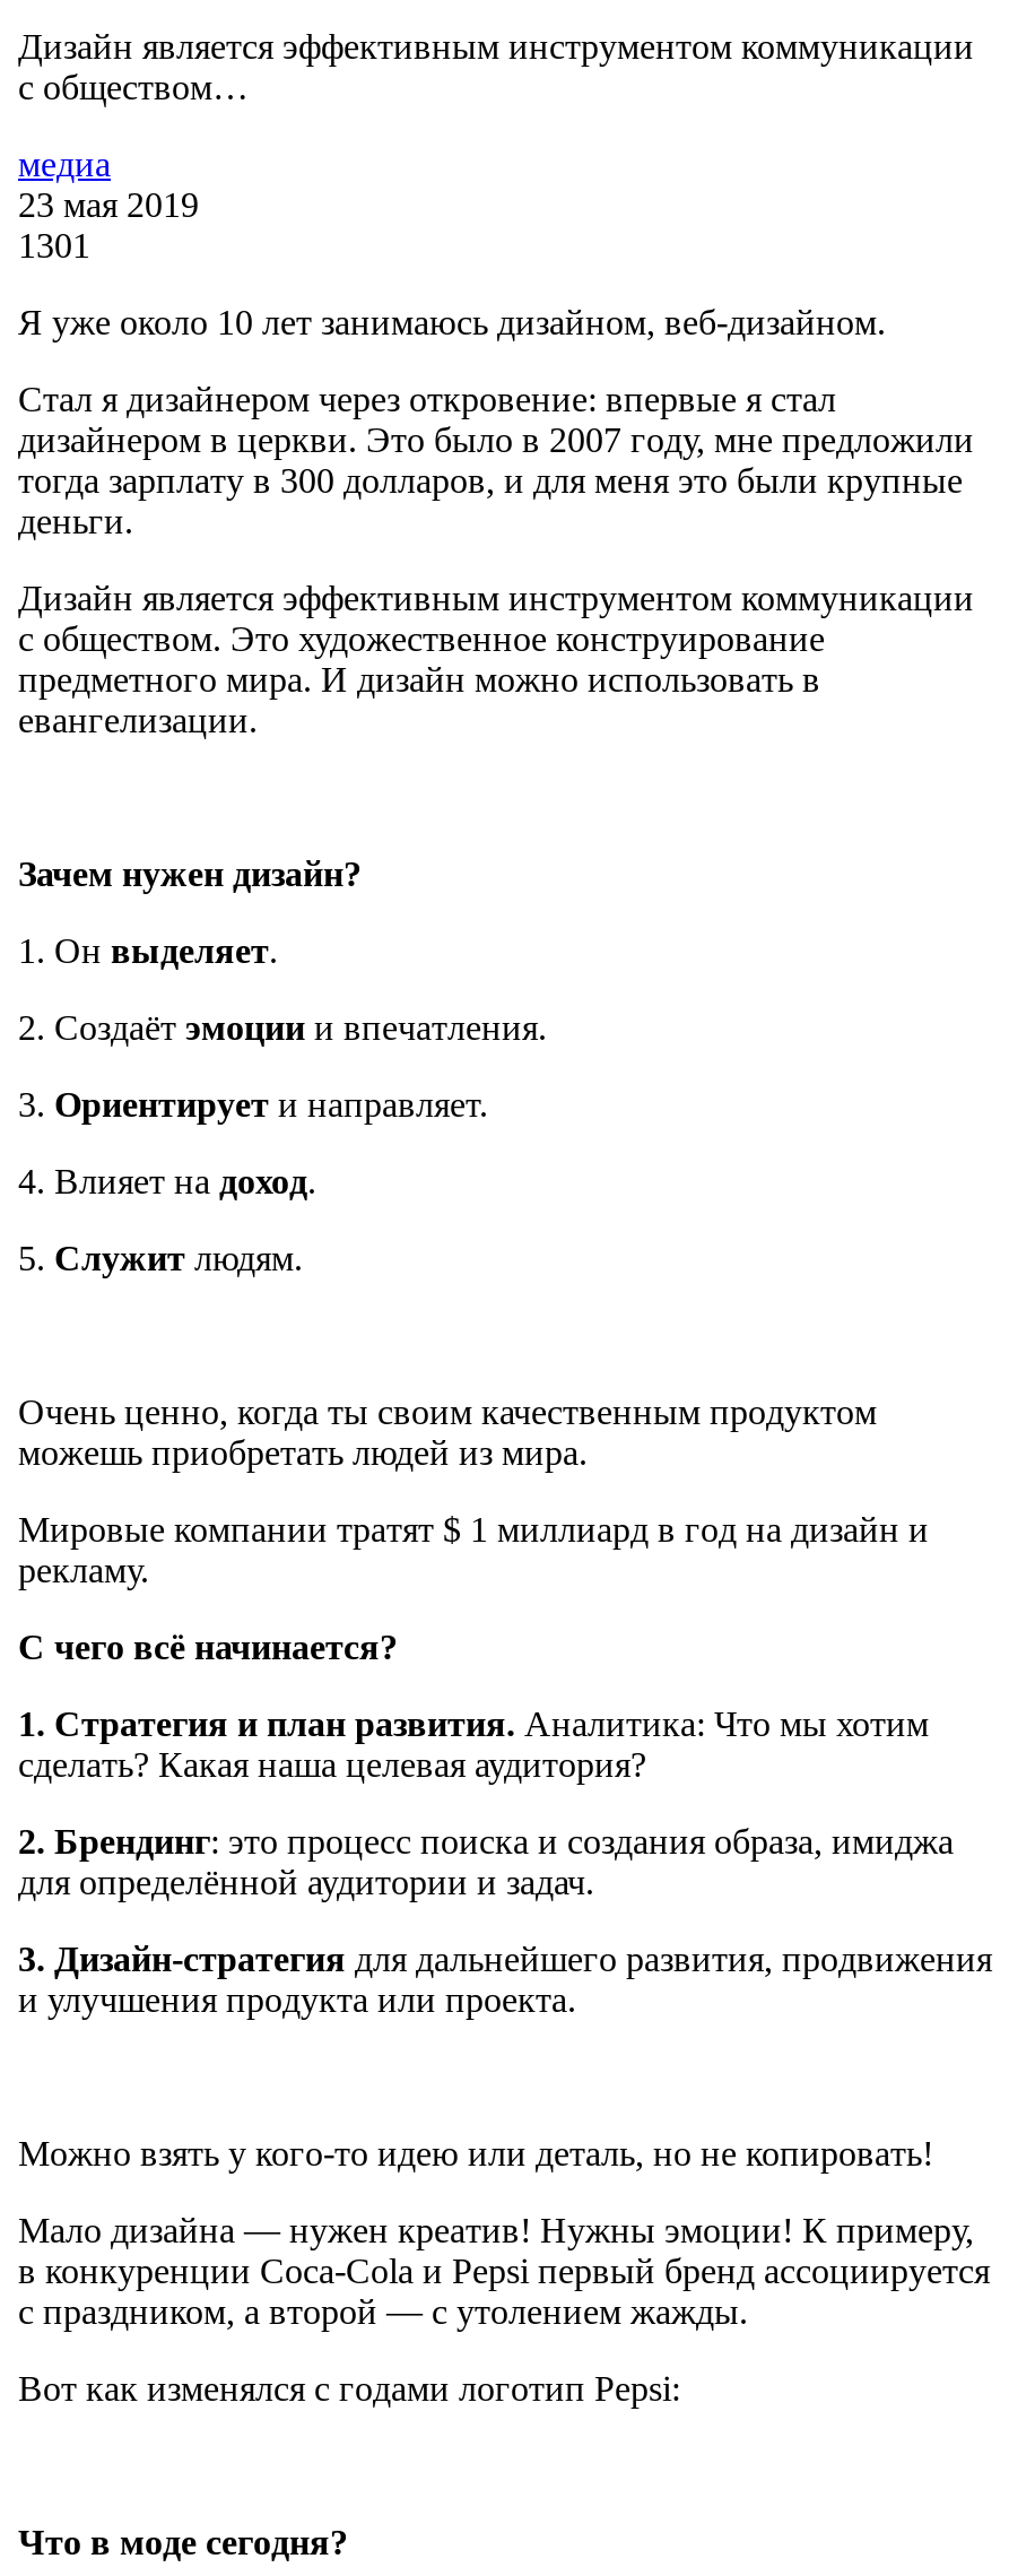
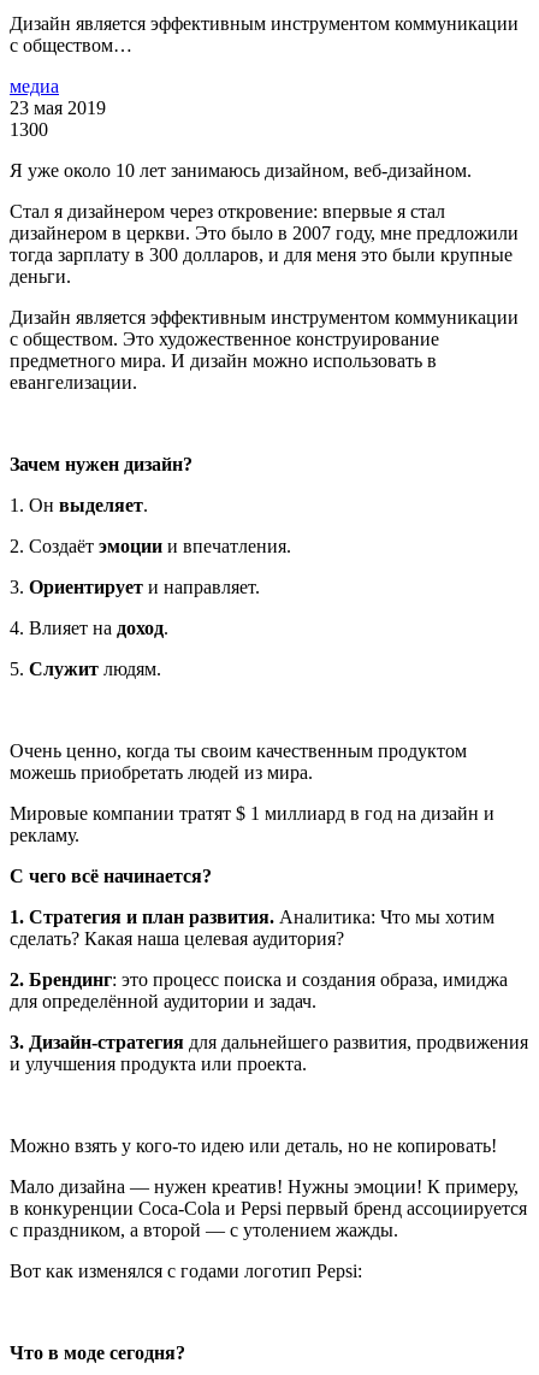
- 1301
+ 1300
